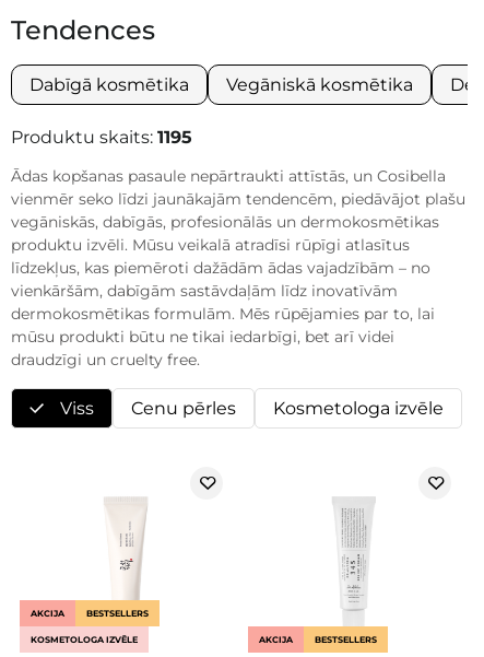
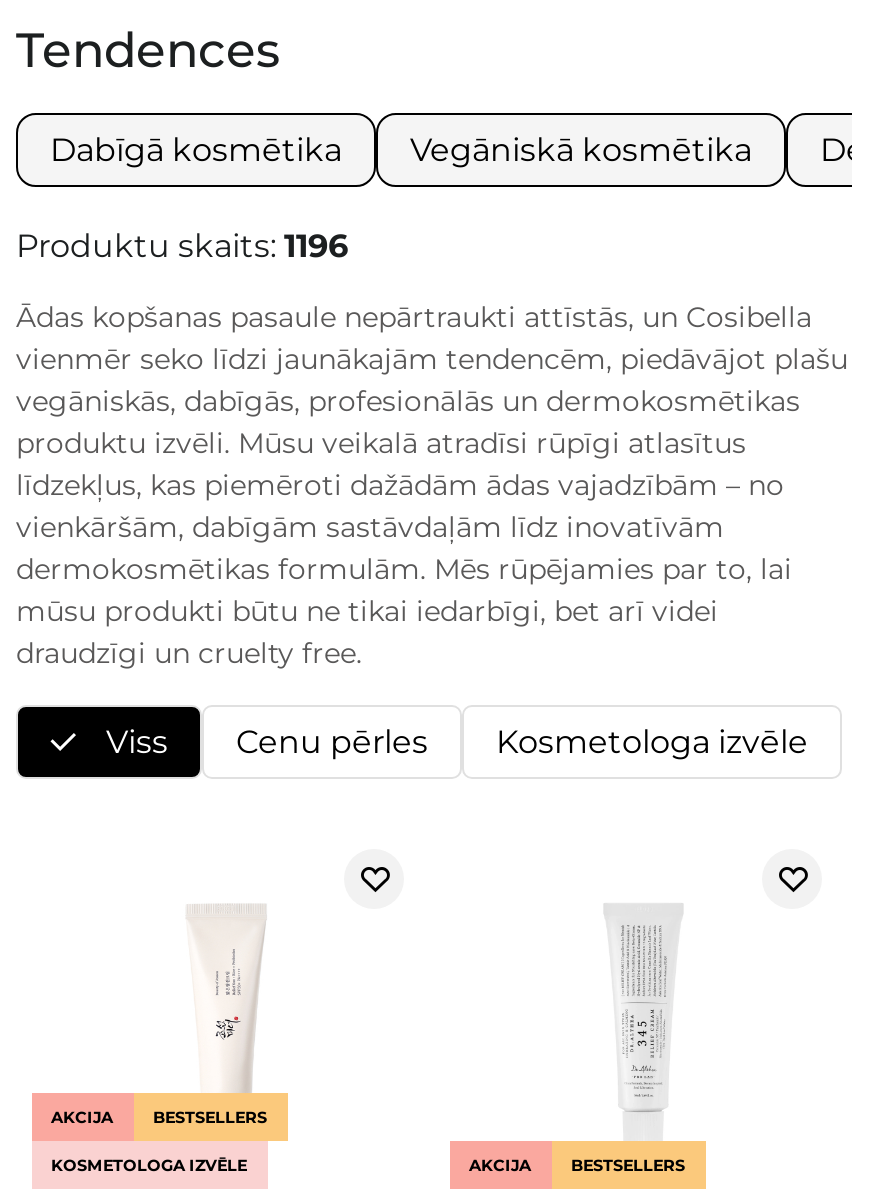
- Produktu skaits: 1195
+ Produktu skaits: 1196
